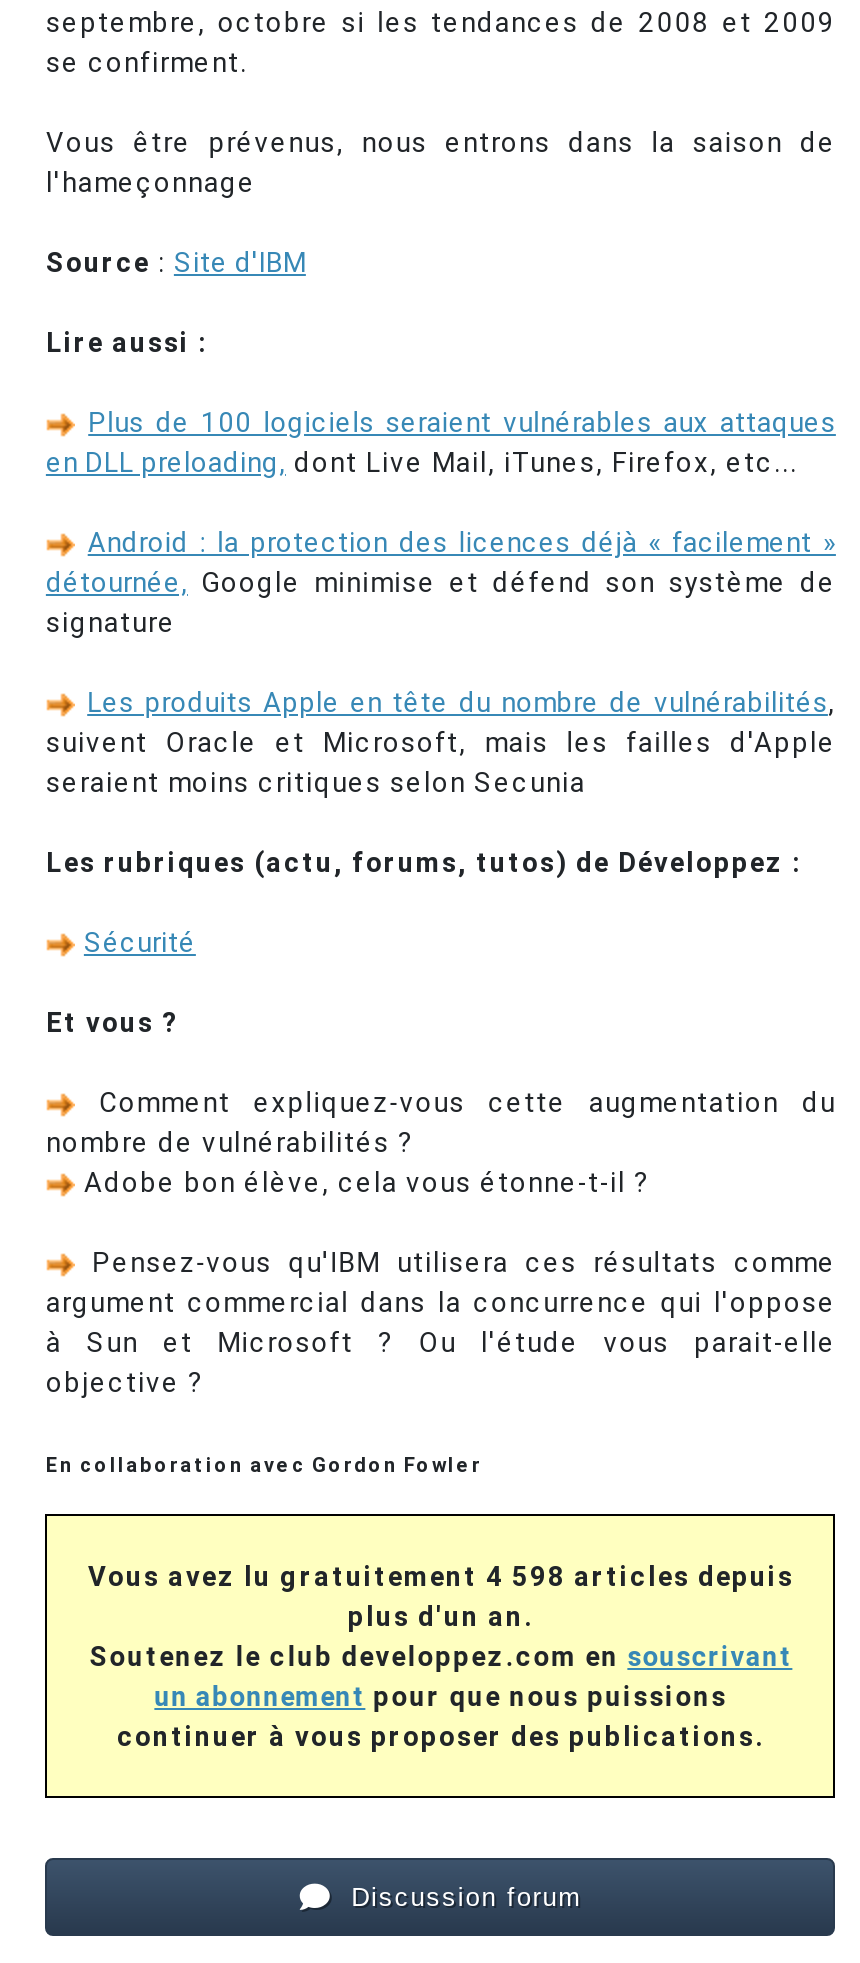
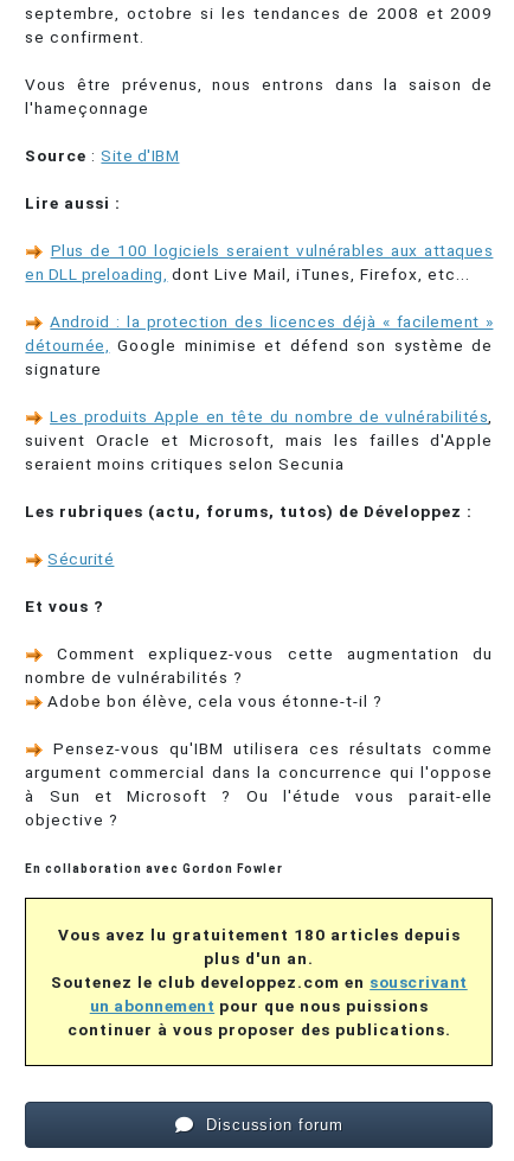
- Vous avez lu gratuitement 4 598 articles depuis
+ Vous avez lu gratuitement 180 articles depuis
